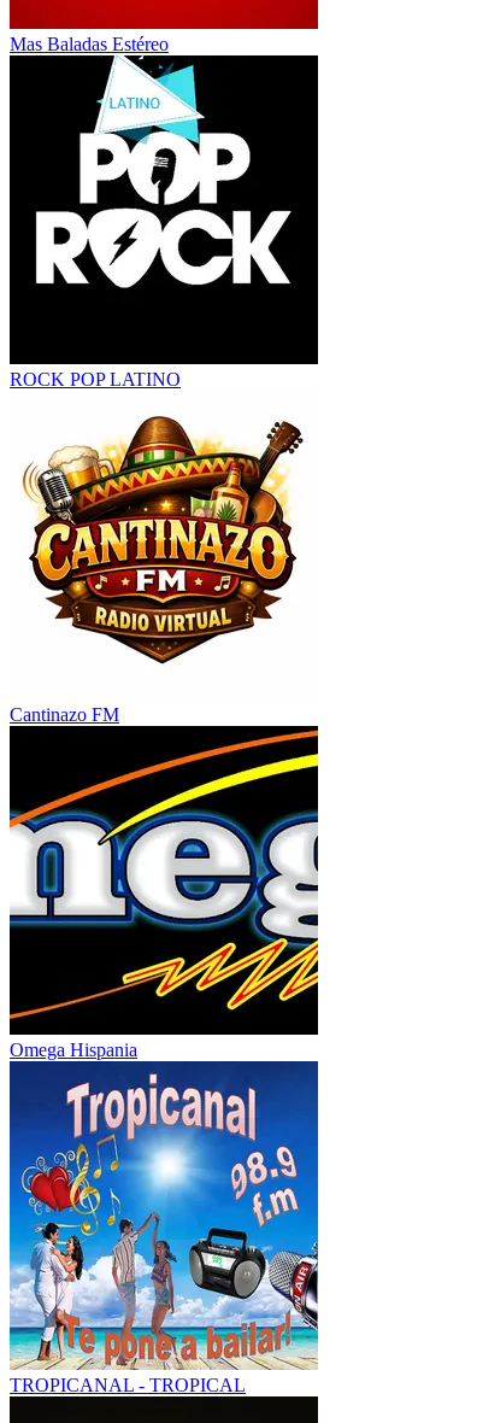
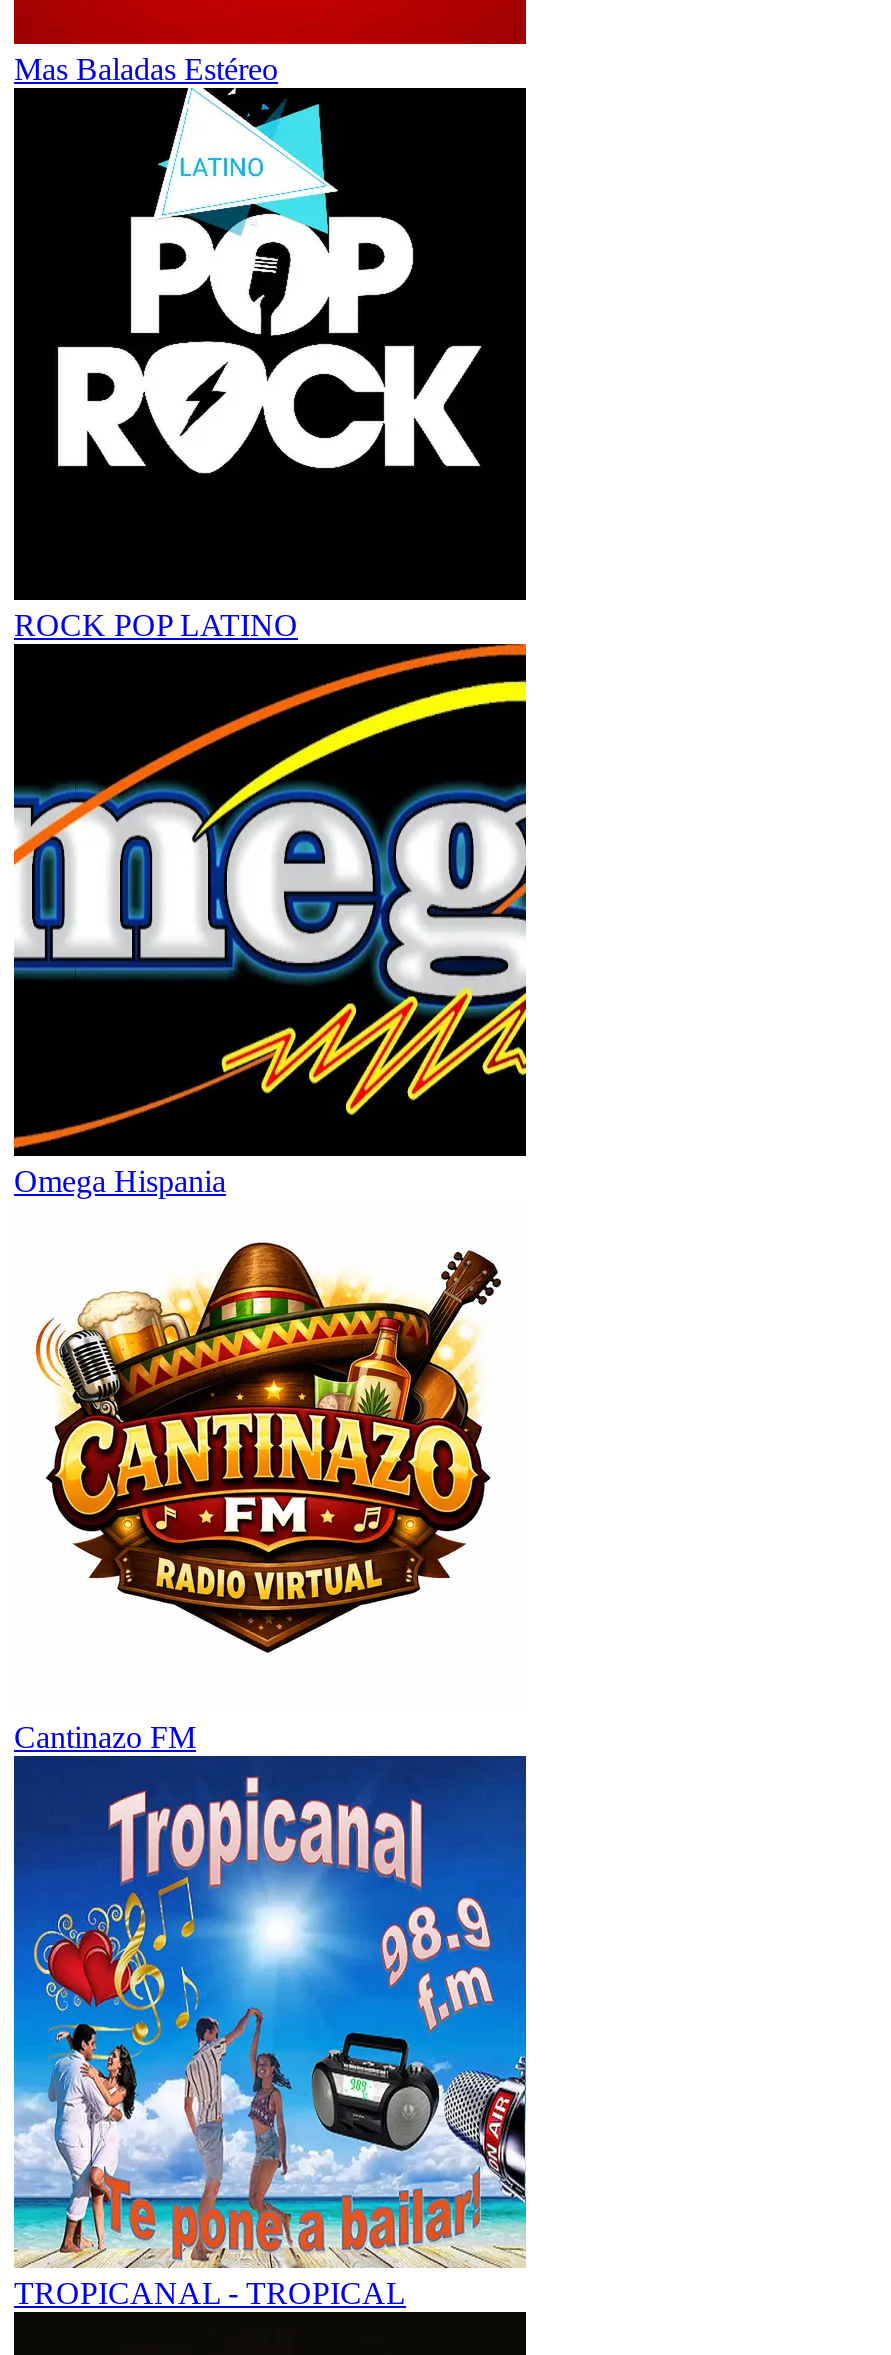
+ [image]

moved down: [image] | Cantinazo FM

- [image]

moved up: Omega Hispania
